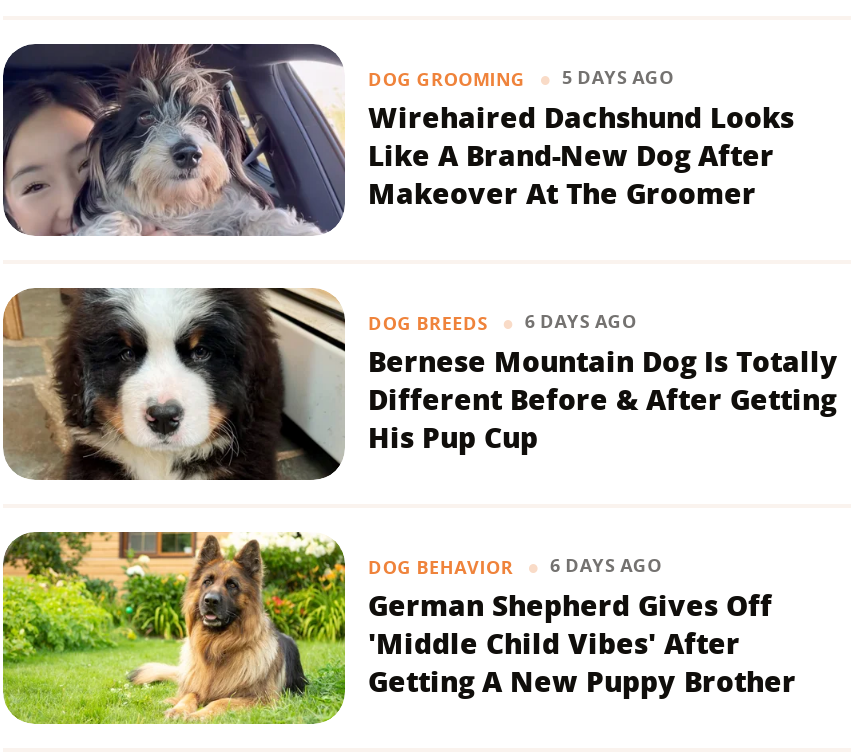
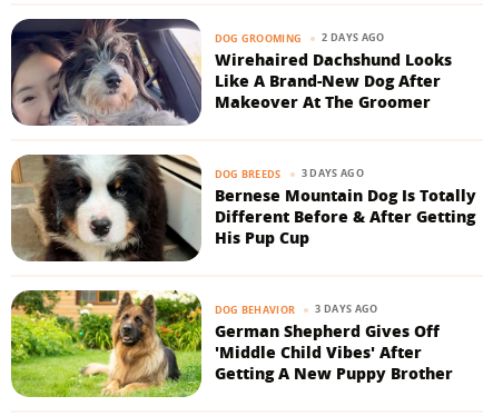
- DOG GROOMING 5 DAYS AGO
+ DOG GROOMING 2 DAYS AGO

- DOG BREEDS 6 DAYS AGO
+ DOG BREEDS 3 DAYS AGO

- DOG BEHAVIOR 6 DAYS AGO
+ DOG BEHAVIOR 3 DAYS AGO
